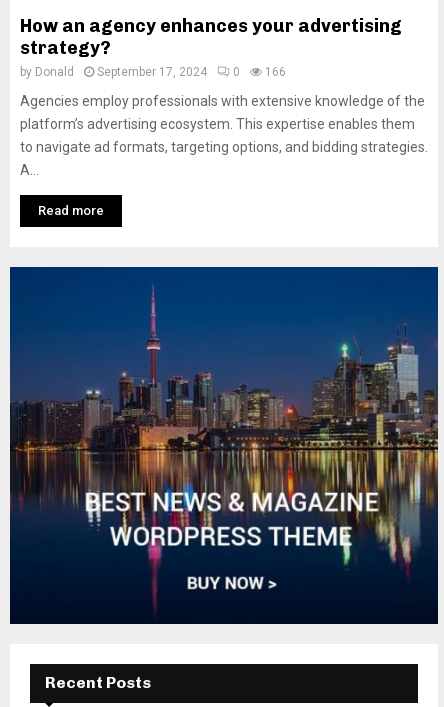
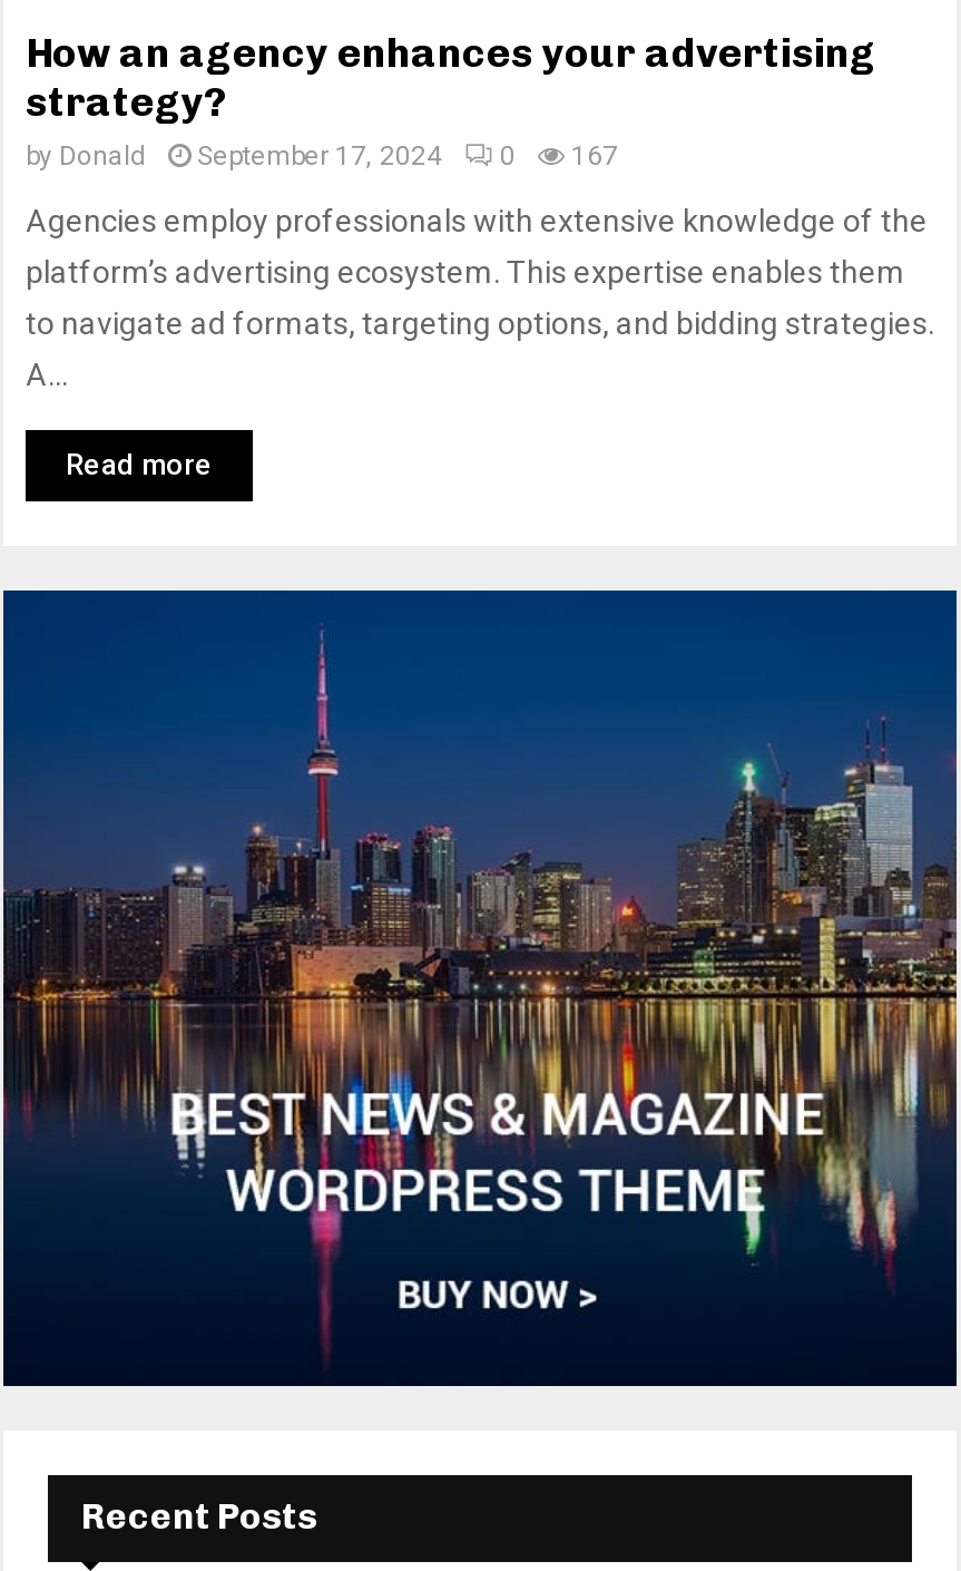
- by Donald September 17, 2024 0 166
+ by Donald September 17, 2024 0 167
